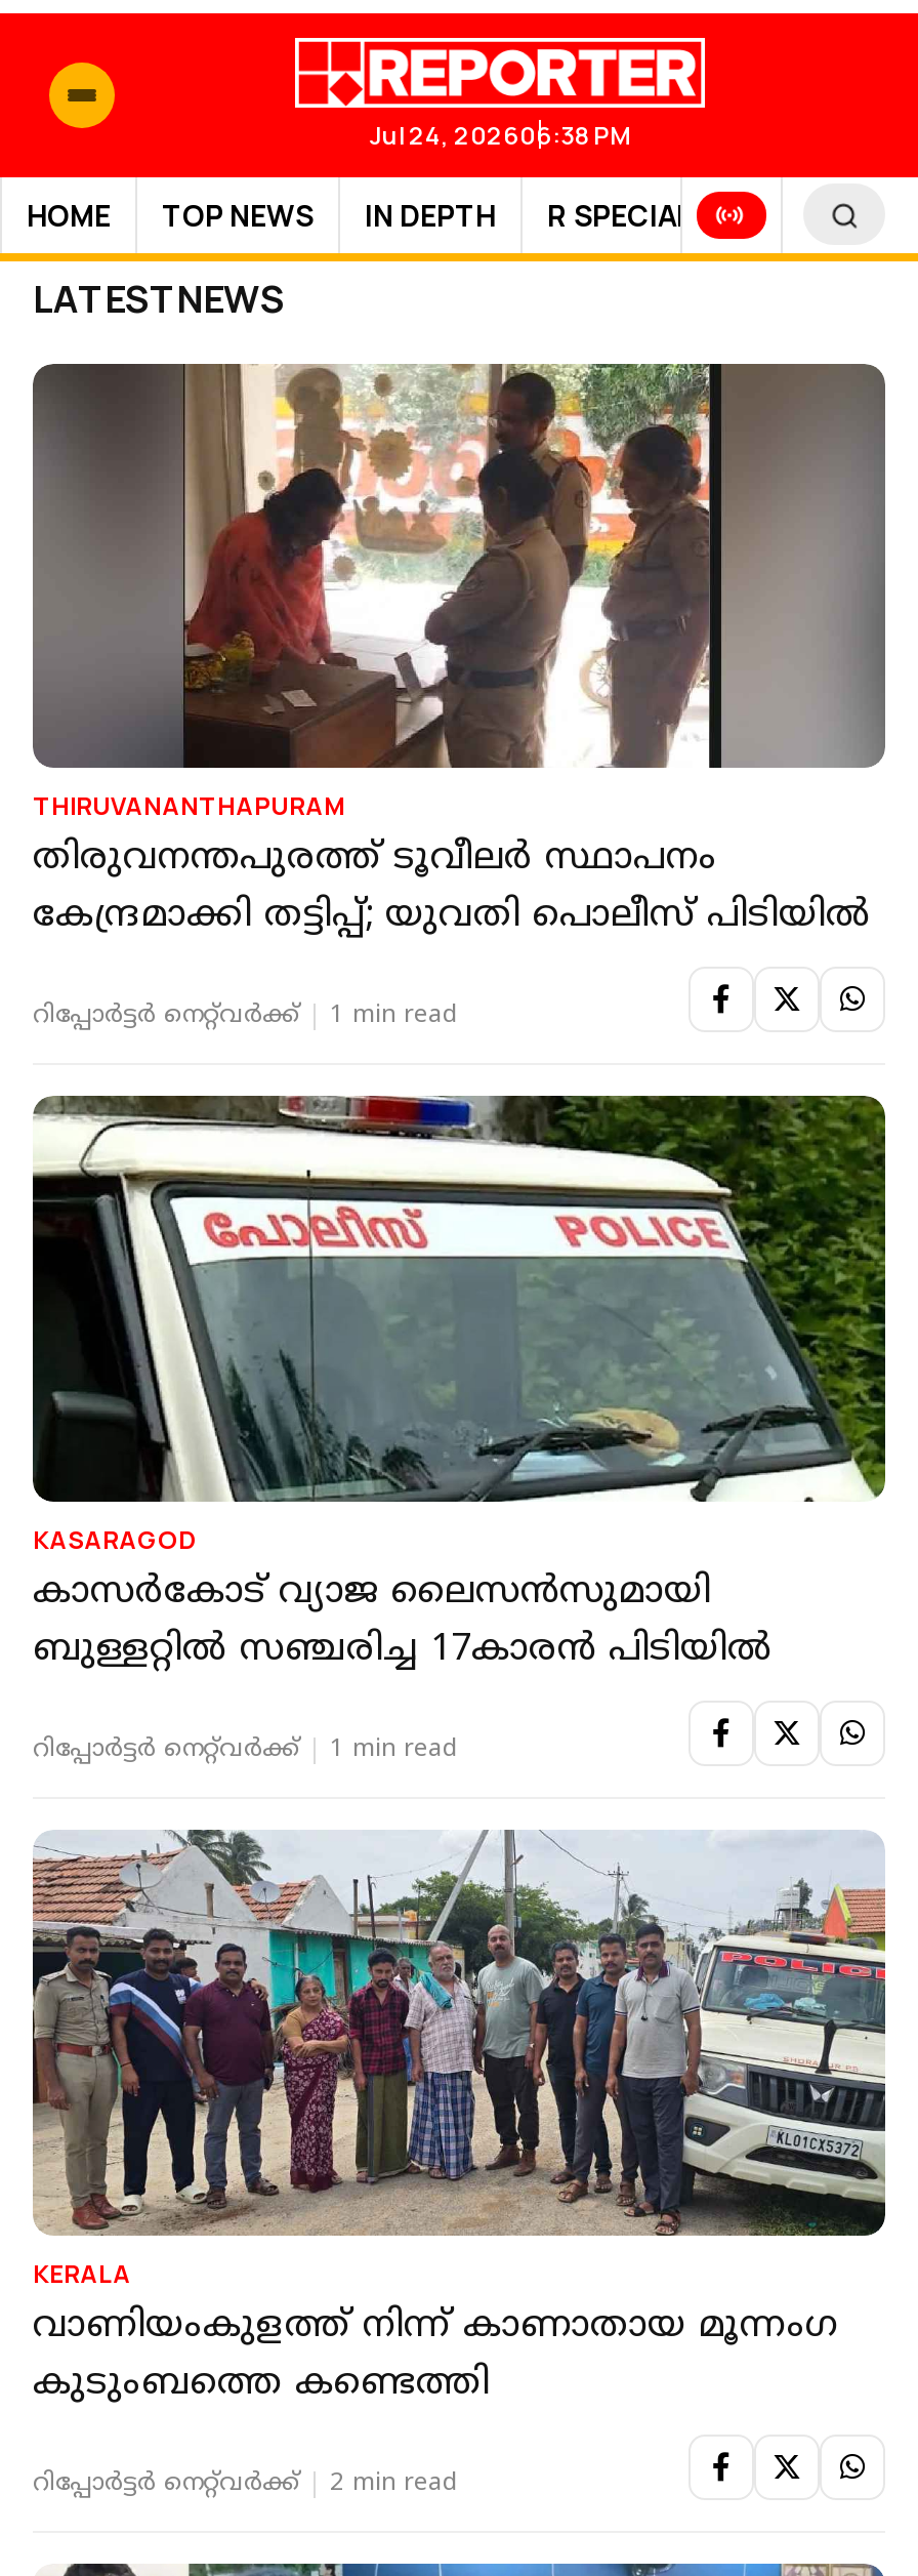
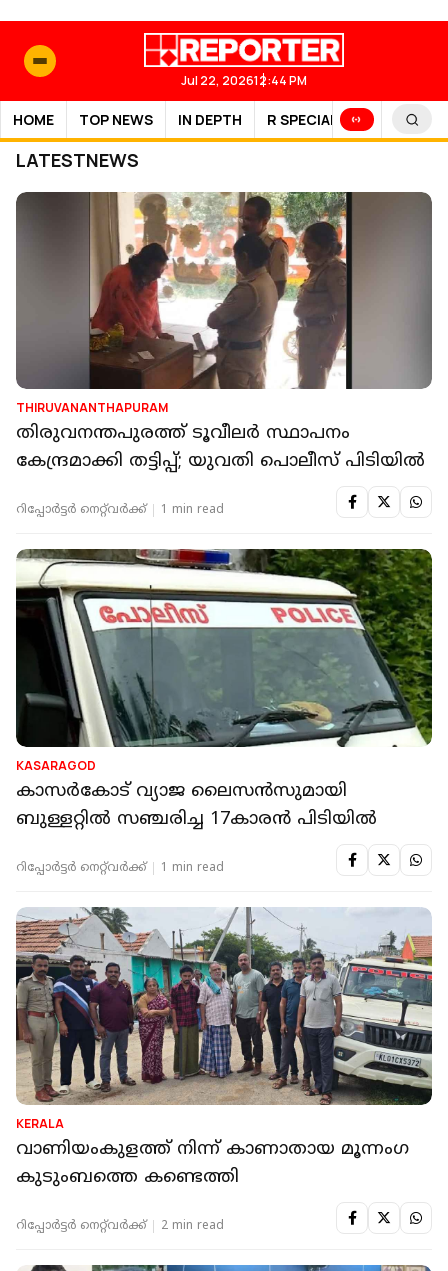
- Jul 24, 202606:38 PM
+ Jul 22, 202612:44 PM
